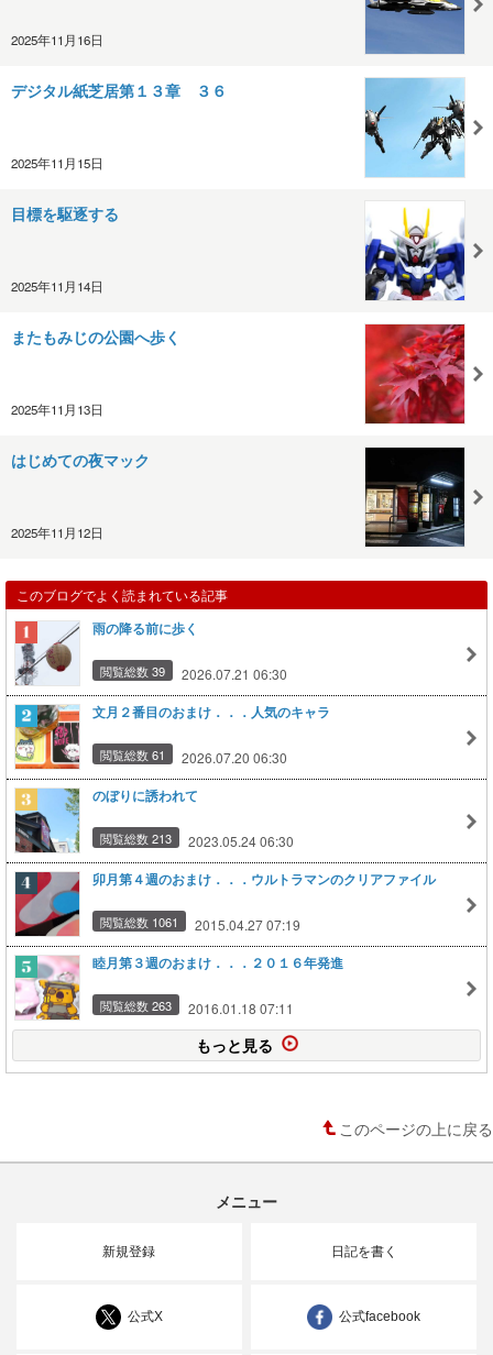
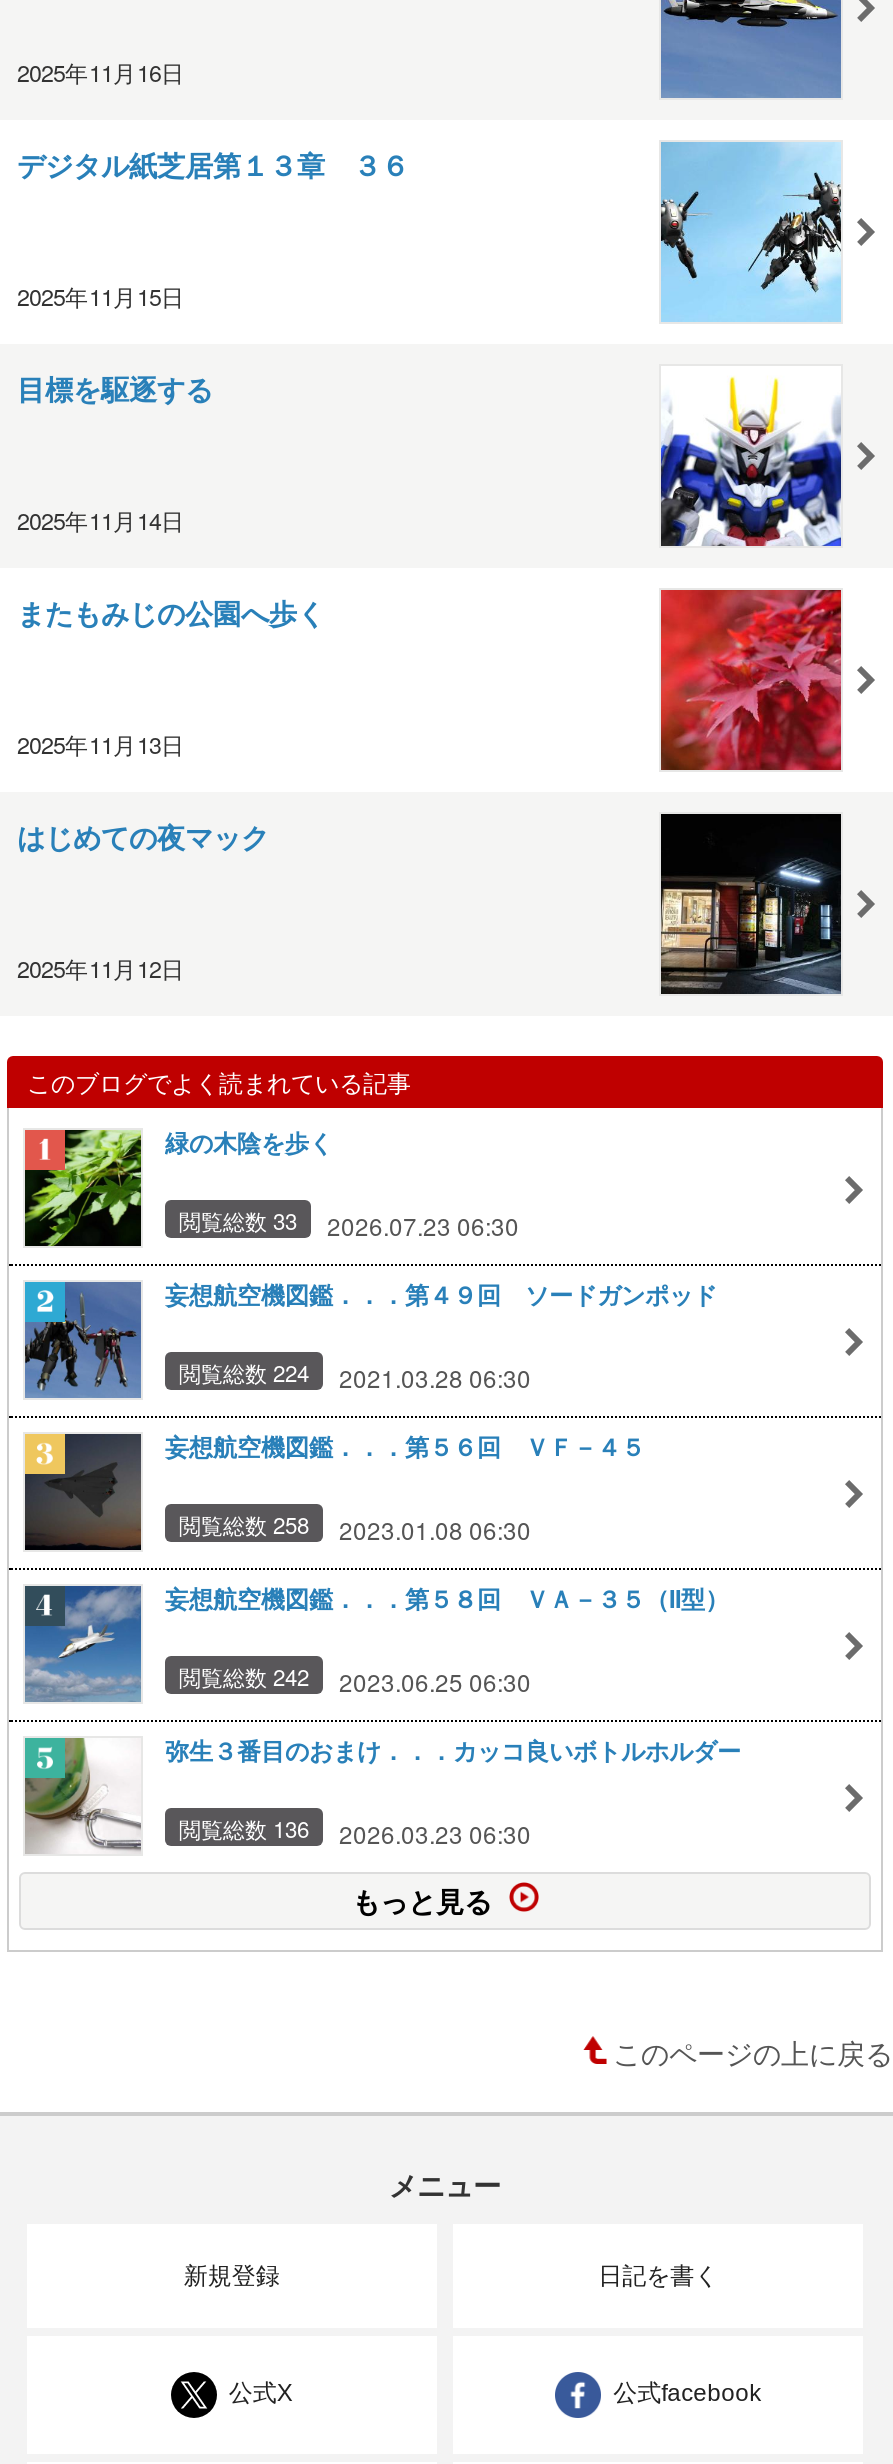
- [image]
- 雨の降る前に歩く
+ [image]
+ 緑の木陰を歩く

- 閲覧総数 39
- 2026.07.21 06:30
+ 閲覧総数 33
+ 2026.07.23 06:30

- [image]
- 文月２番目のおまけ．．．人気のキャラ
+ [image]
+ 妄想航空機図鑑．．．第４９回 ソードガンポッド

- 閲覧総数 61
- 2026.07.20 06:30
+ 閲覧総数 224
+ 2021.03.28 06:30

- [image]
- のぼりに誘われて
+ [image]
+ 妄想航空機図鑑．．．第５６回 ＶＦ－４５

- 閲覧総数 213
- 2023.05.24 06:30
+ 閲覧総数 258
+ 2023.01.08 06:30

- [image]
- 卯月第４週のおまけ．．．ウルトラマンのクリアファイル
+ [image]
+ 妄想航空機図鑑．．．第５８回 ＶＡ－３５（II型）

- 閲覧総数 1061
- 2015.04.27 07:19
+ 閲覧総数 242
+ 2023.06.25 06:30

- [image]
- 睦月第３週のおまけ．．．２０１６年発進
+ [image]
+ 弥生３番目のおまけ．．．カッコ良いボトルホルダー

- 閲覧総数 263
- 2016.01.18 07:11
+ 閲覧総数 136
+ 2026.03.23 06:30
